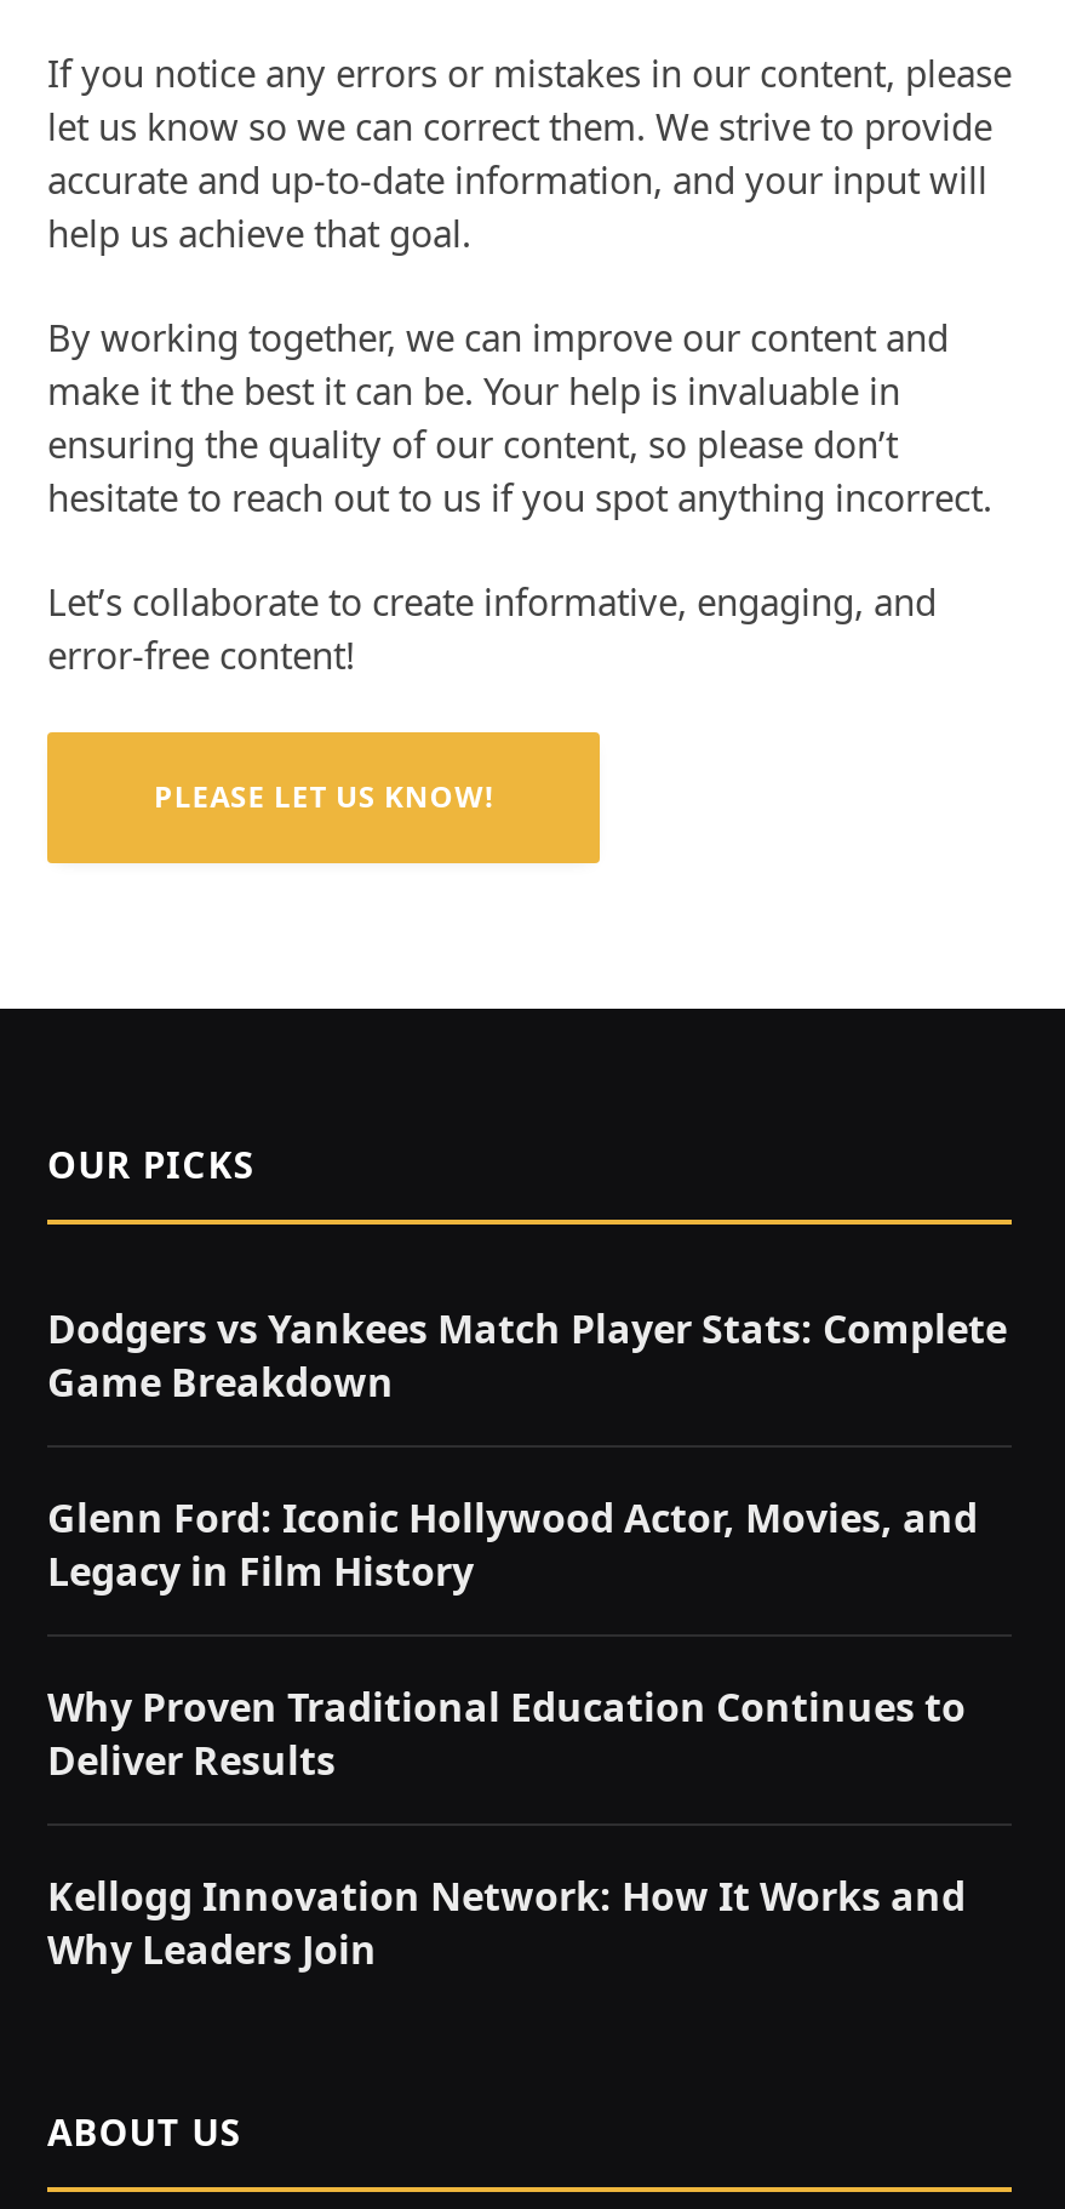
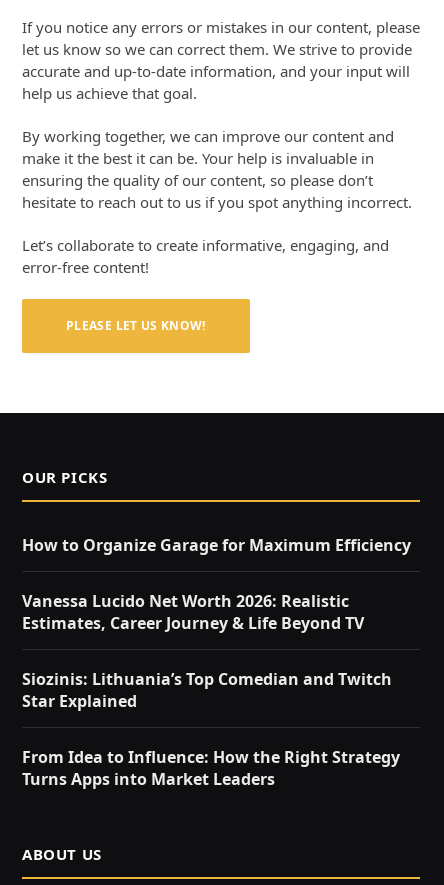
- Dodgers vs Yankees Match Player Stats: Complete
- Game Breakdown
+ How to Organize Garage for Maximum Efficiency

- Glenn Ford: Iconic Hollywood Actor, Movies, and
- Legacy in Film History
+ Vanessa Lucido Net Worth 2026: Realistic
+ Estimates, Career Journey & Life Beyond TV

- Why Proven Traditional Education Continues to
- Deliver Results
+ Siozinis: Lithuania’s Top Comedian and Twitch
+ Star Explained

- Kellogg Innovation Network: How It Works and
- Why Leaders Join
+ From Idea to Influence: How the Right Strategy
+ Turns Apps into Market Leaders
